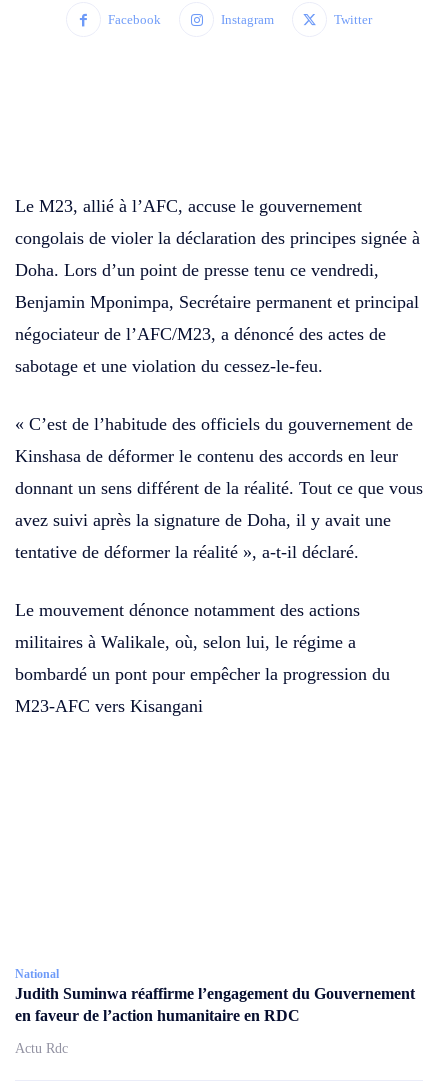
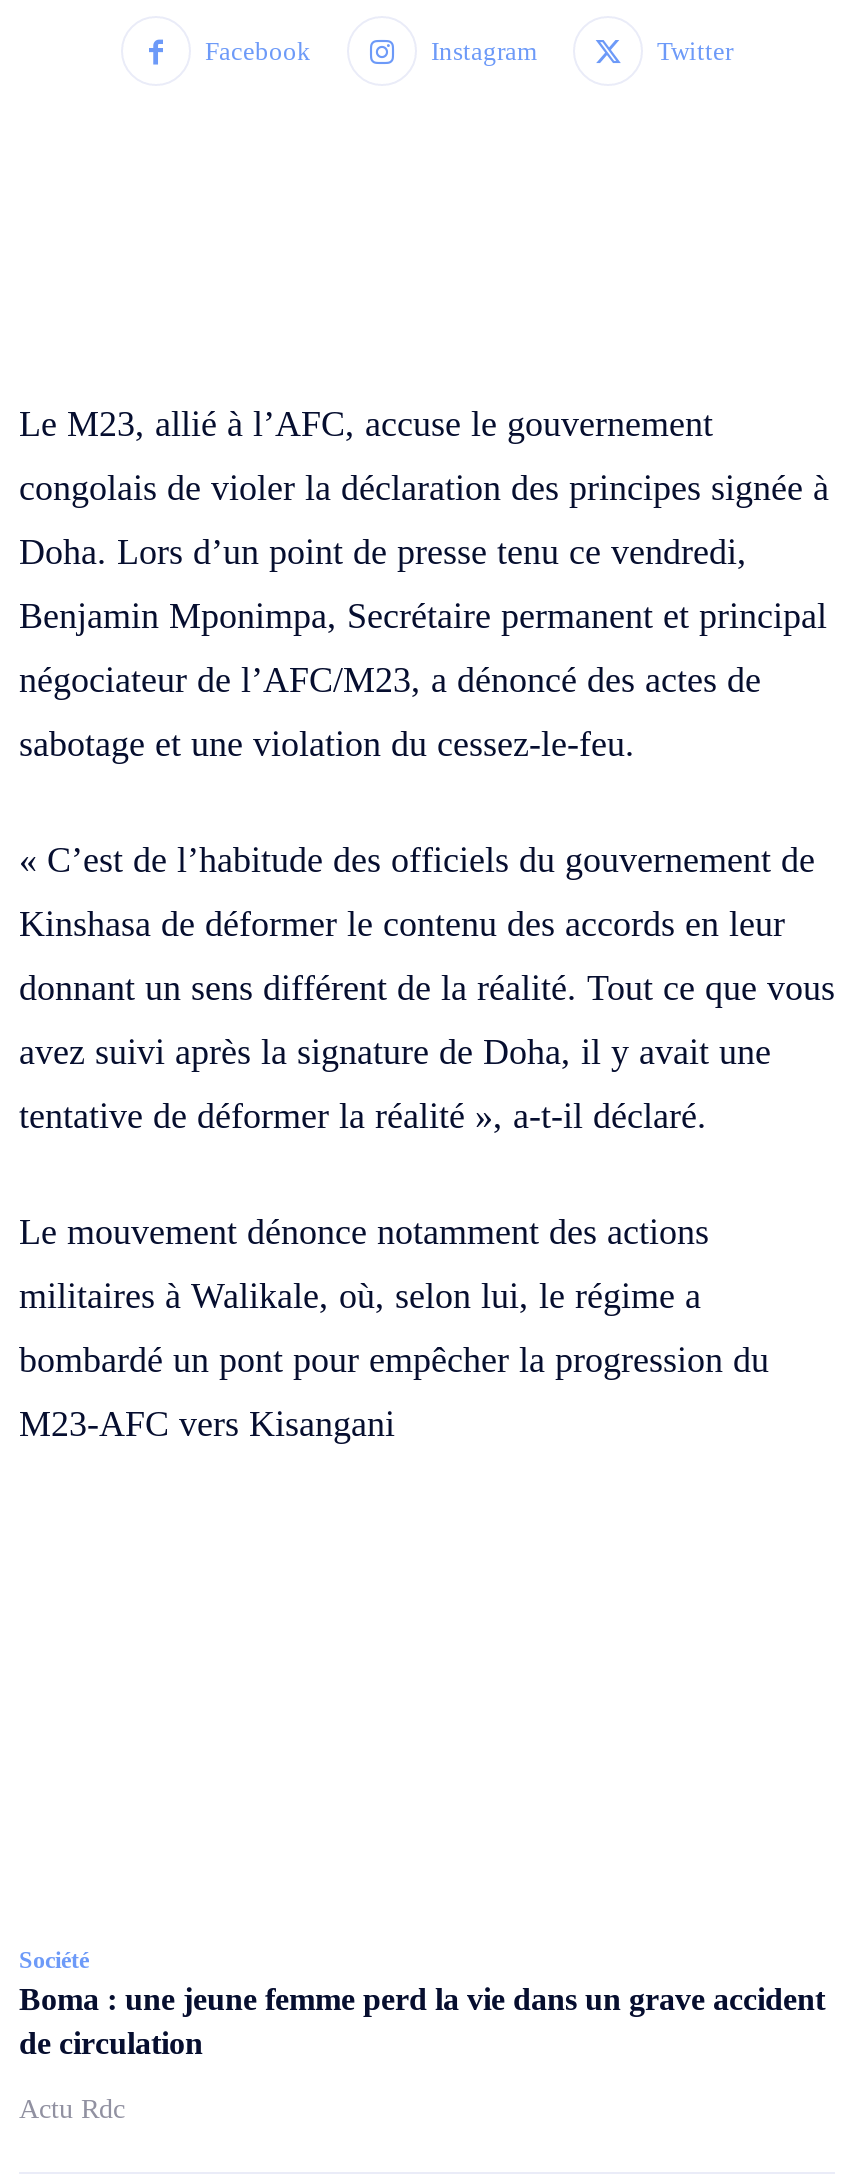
- National
- Judith Suminwa réaffirme l’engagement du Gouvernement
- en faveur de l’action humanitaire en RDC
+ Société
+ Boma : une jeune femme perd la vie dans un grave accident
+ de circulation
